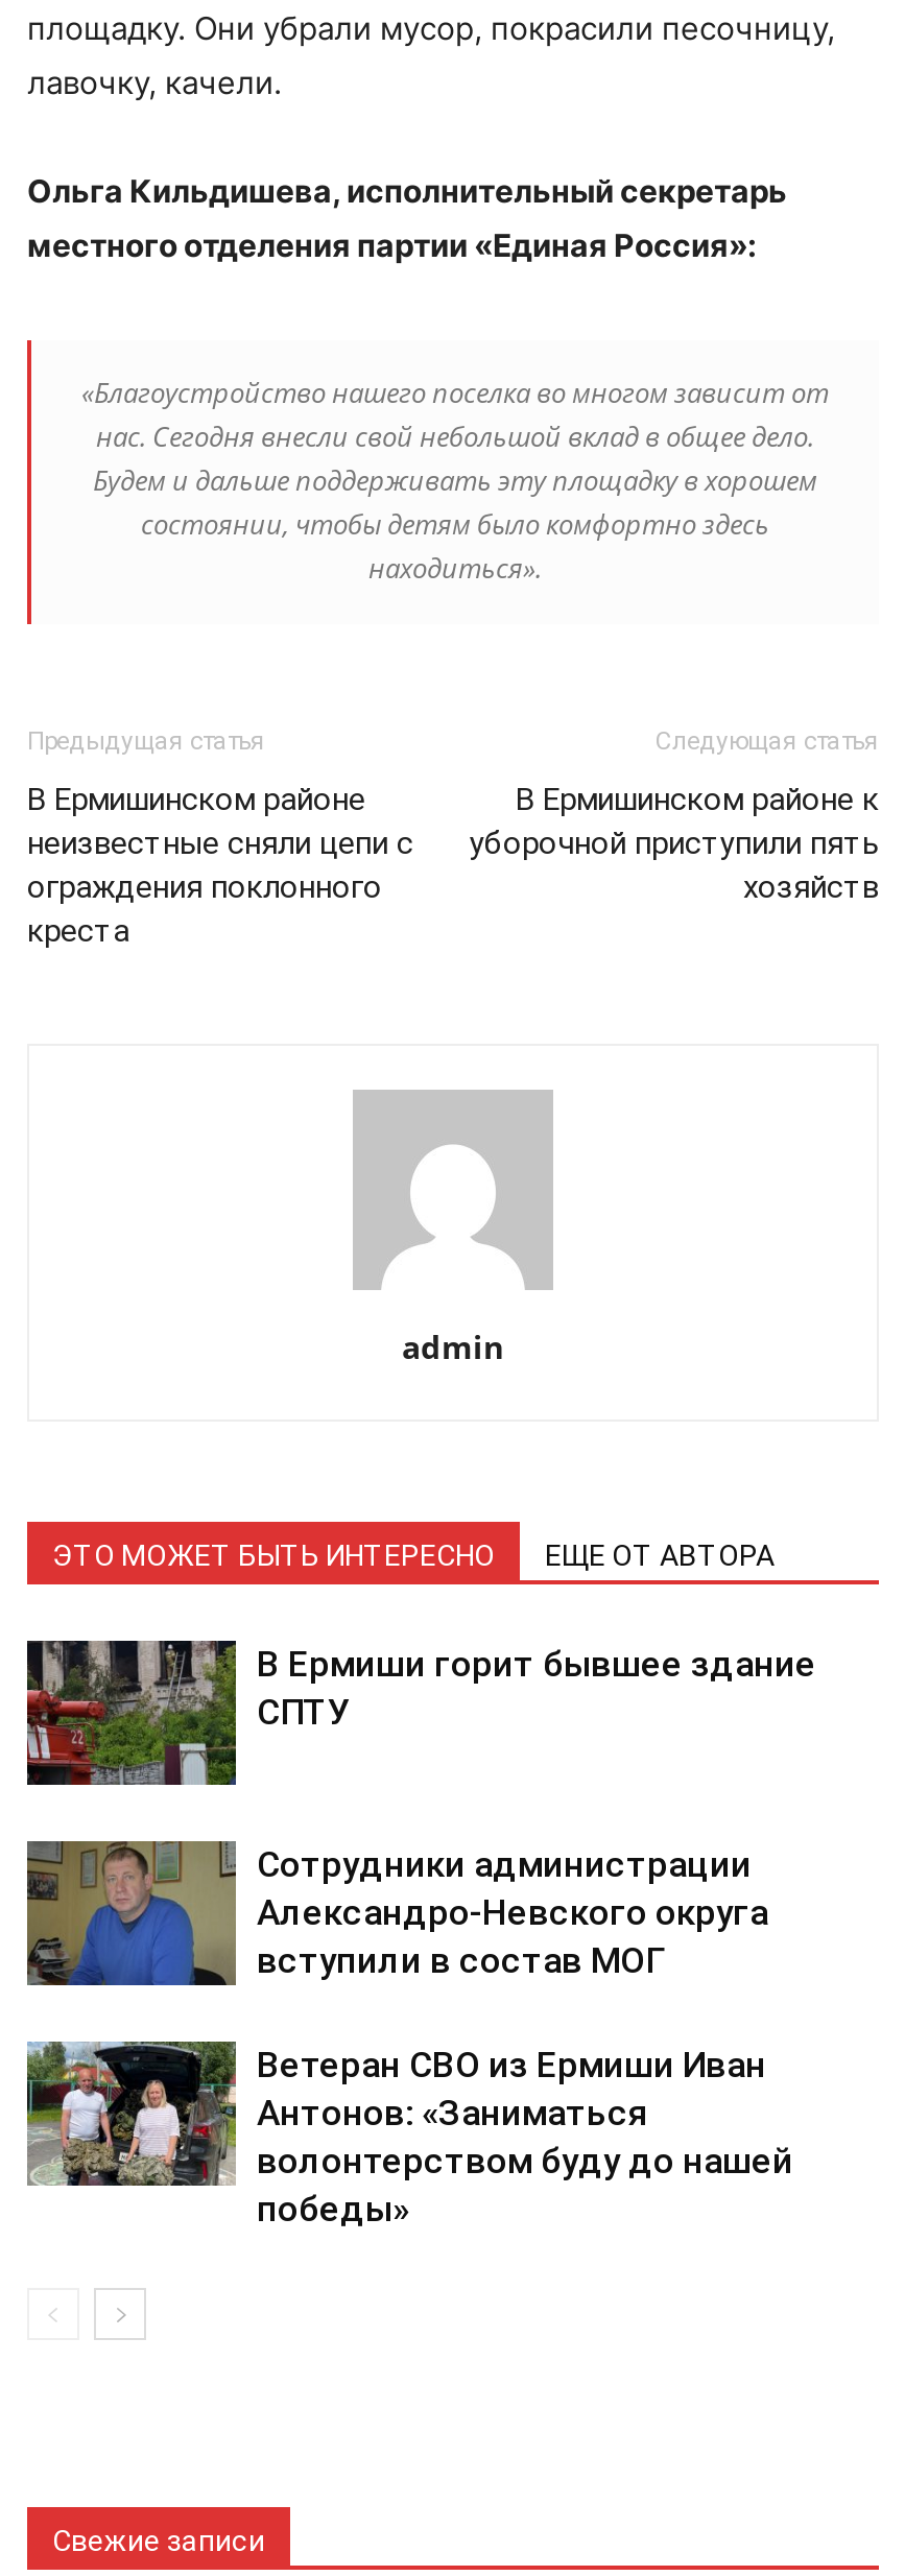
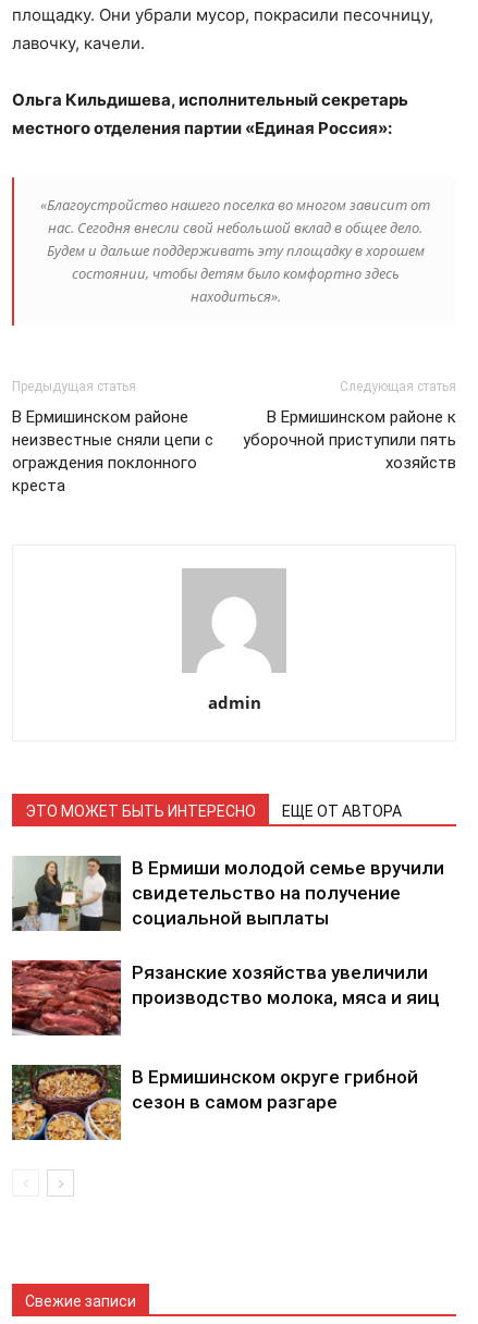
- [image]
- В Ермиши горит бывшее здание
- СПТУ
+ [image]
+ В Ермиши молодой семье вручили
+ свидетельство на получение
+ социальной выплаты

- [image]
- Сотрудники администрации
- Александро-Невского округа
- вступили в состав МОГ
+ [image]
+ Рязанские хозяйства увеличили
+ производство молока, мяса и яиц

- [image]
- Ветеран СВО из Ермиши Иван
- Антонов: «Заниматься
- волонтерством буду до нашей
- победы»
+ [image]
+ В Ермишинском округе грибной
+ сезон в самом разгаре
